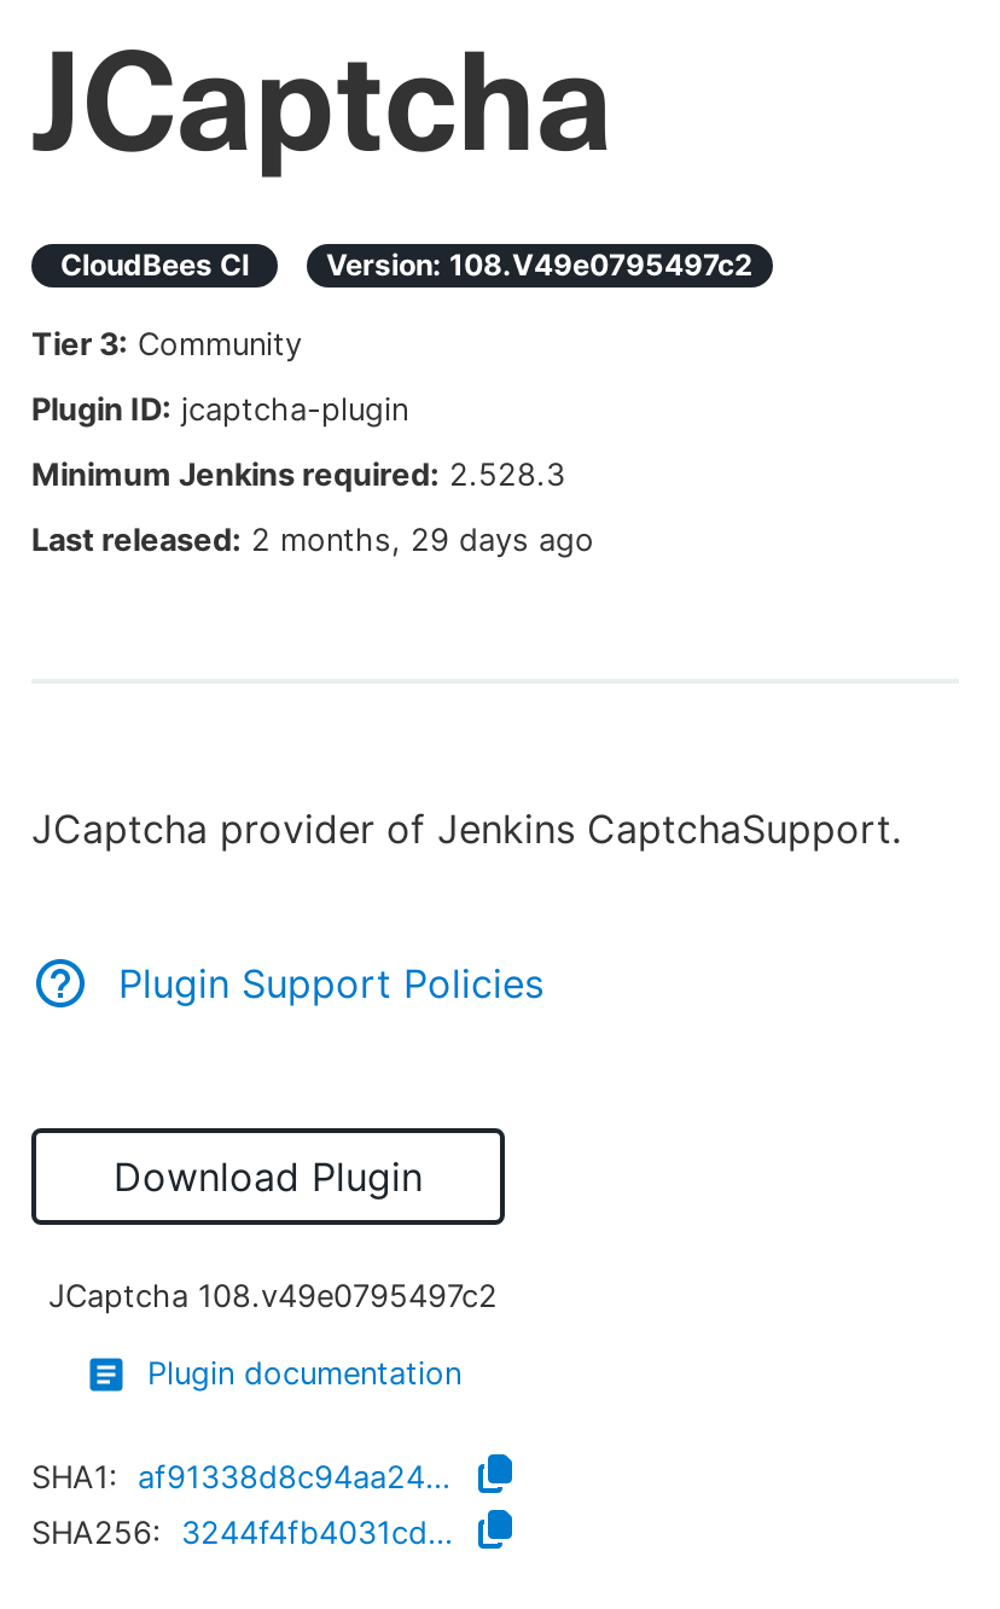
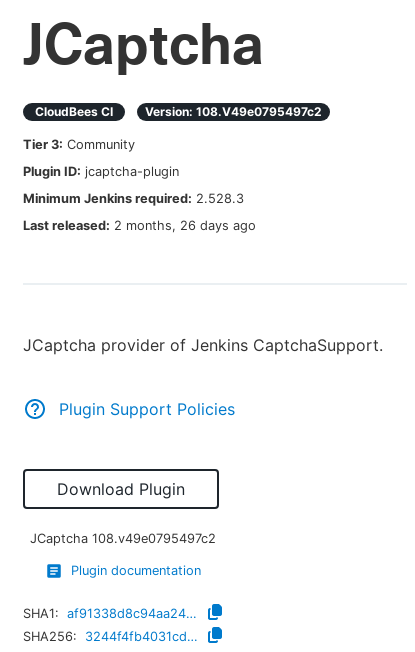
- Last released: 2 months, 29 days ago
+ Last released: 2 months, 26 days ago
